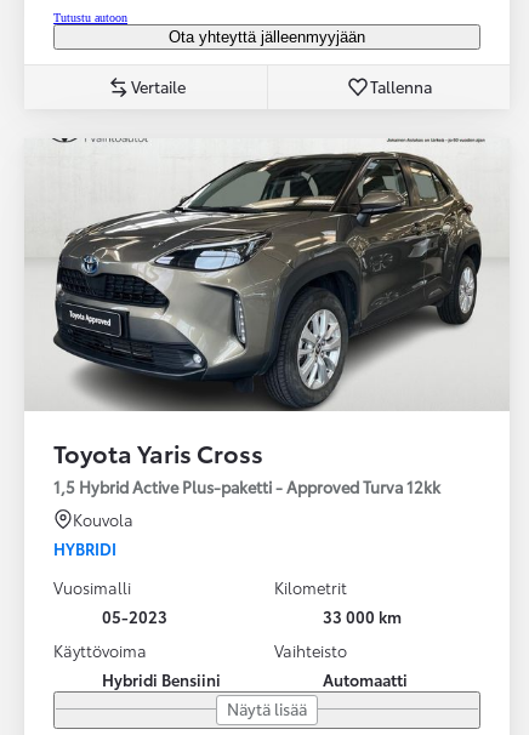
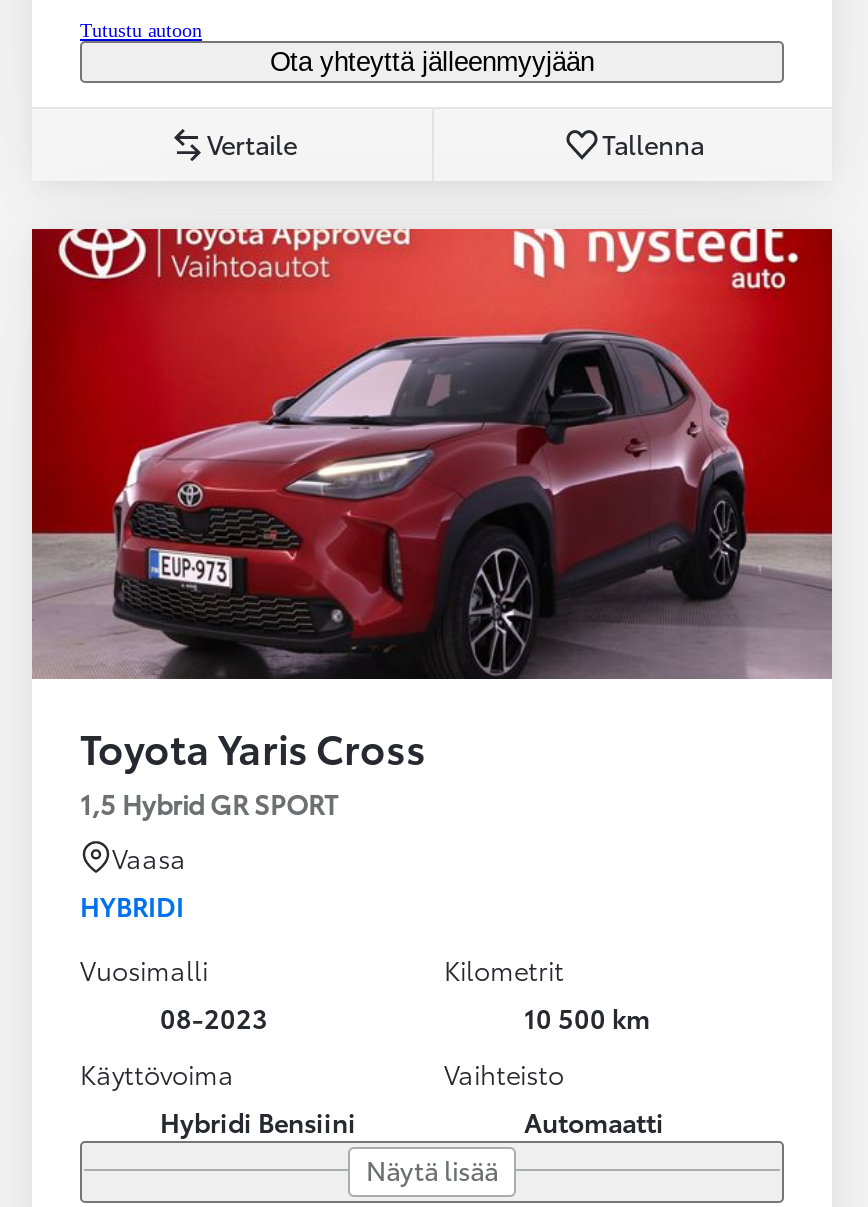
- [image]
+ [image]

- 1,5 Hybrid Active Plus-paketti - Approved Turva 12kk
+ 1,5 Hybrid GR SPORT

- Kouvola
+ Vaasa

- 05-2023
+ 08-2023

- 33 000 km
+ 10 500 km
